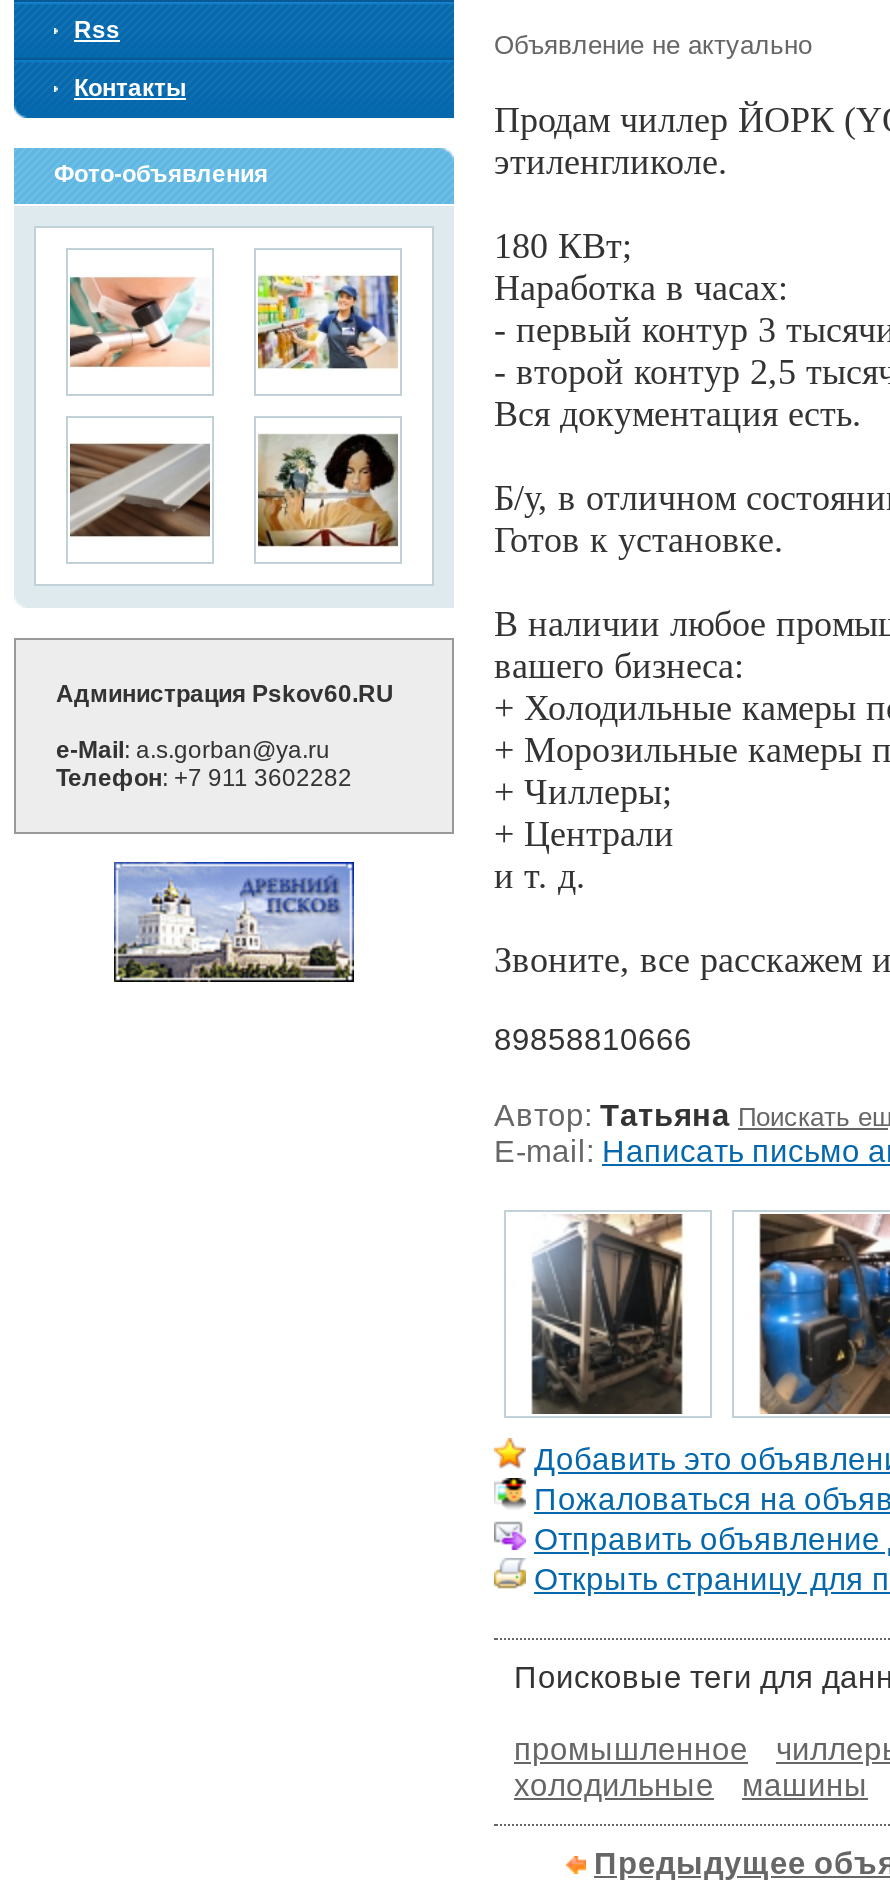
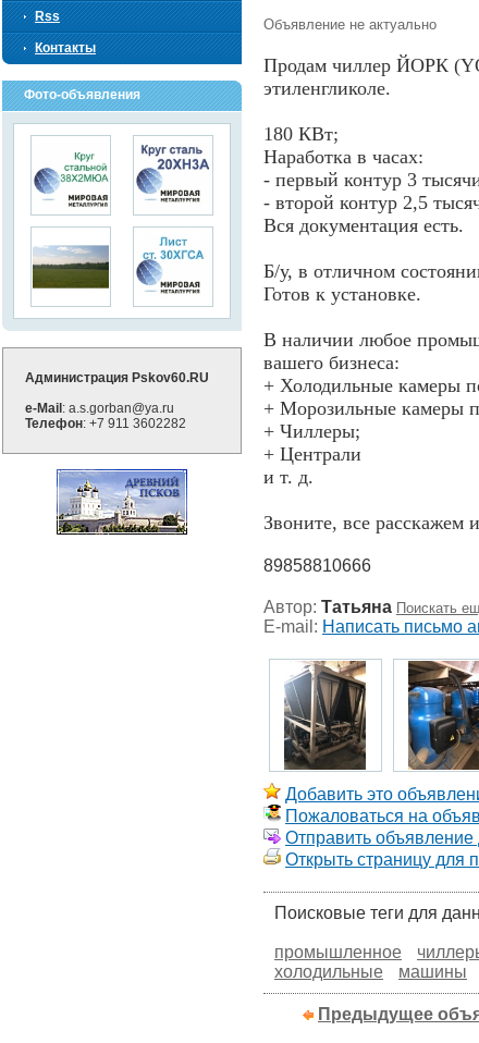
- [image]
+ [image]

- [image]
+ [image]

- [image]
+ [image]

- [image]
+ [image]
